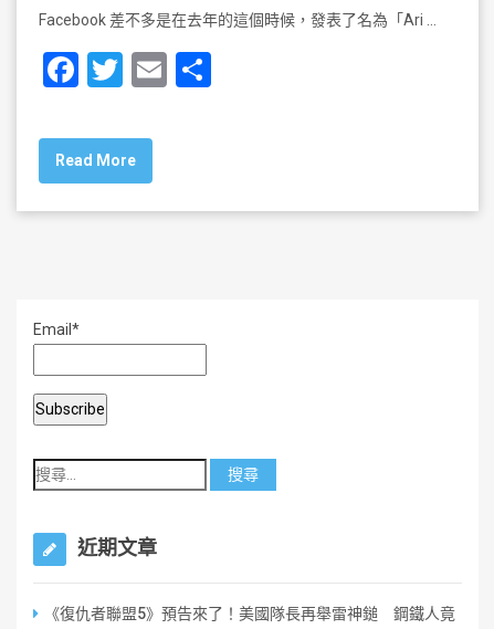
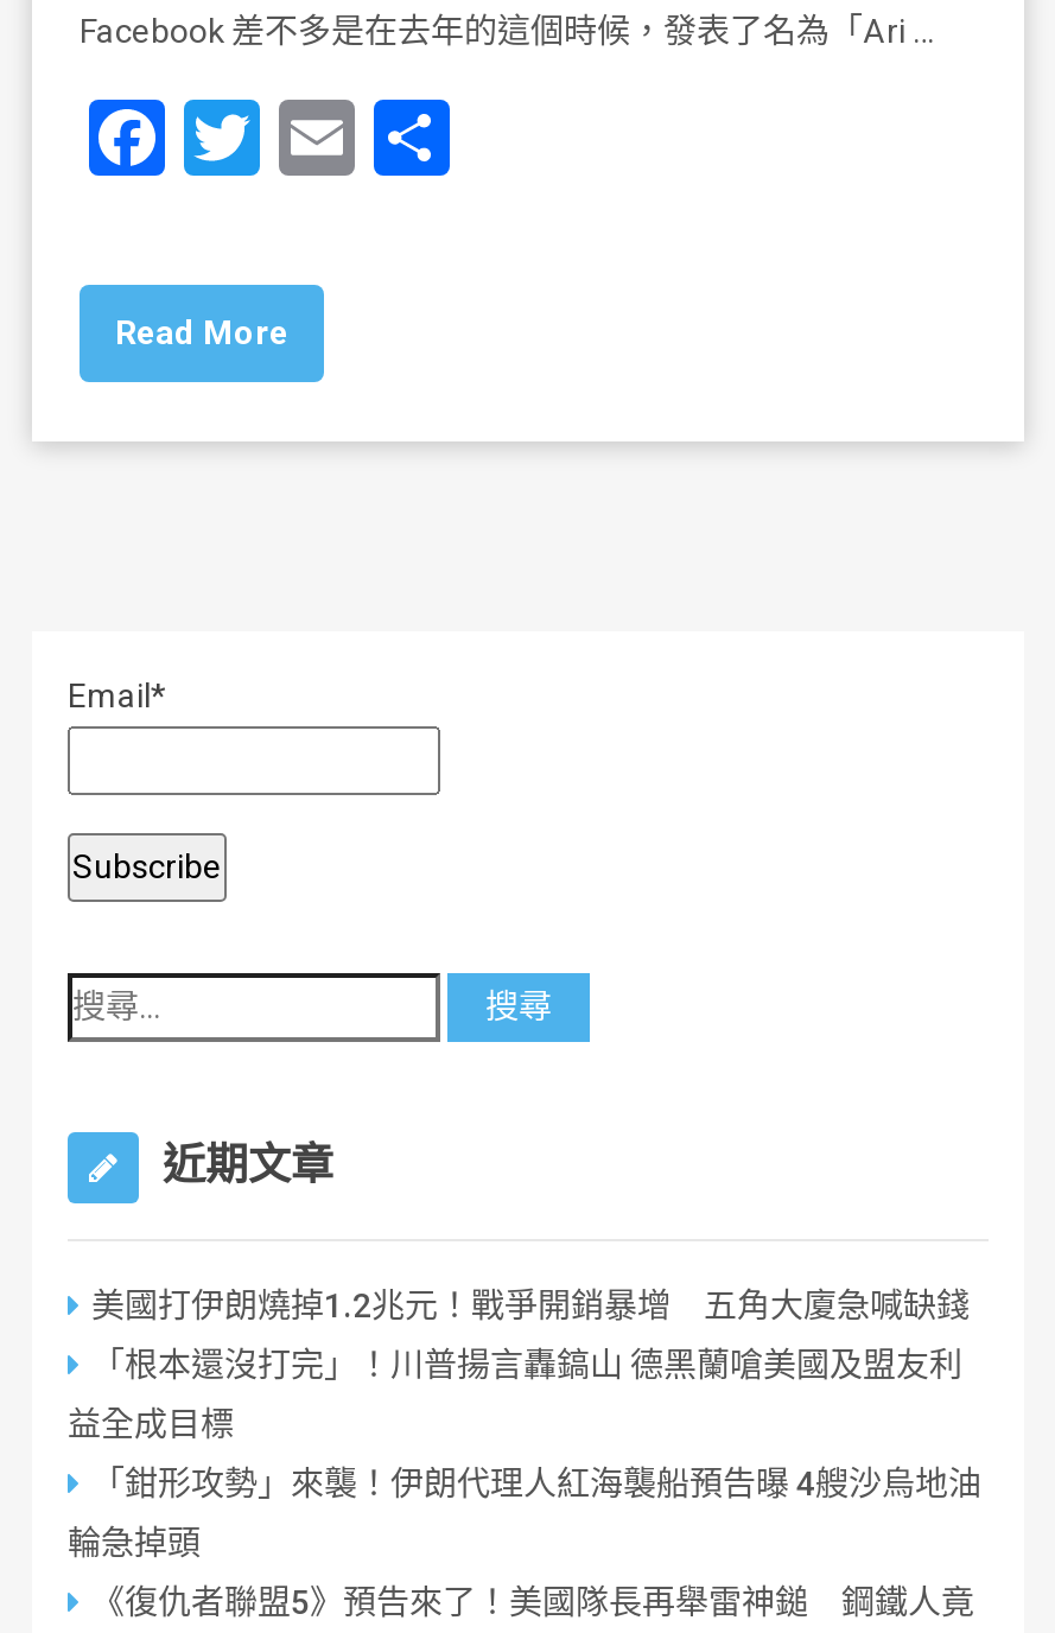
+ 美國打伊朗燒掉1.2兆元！戰爭開銷暴增 五角大廈急喊缺錢
+ 「根本還沒打完」！川普揚言轟鎬山 德黑蘭嗆美國及盟友利
+ 益全成目標
+ 「鉗形攻勢」來襲！伊朗代理人紅海襲船預告曝 4艘沙烏地油
+ 輪急掉頭
